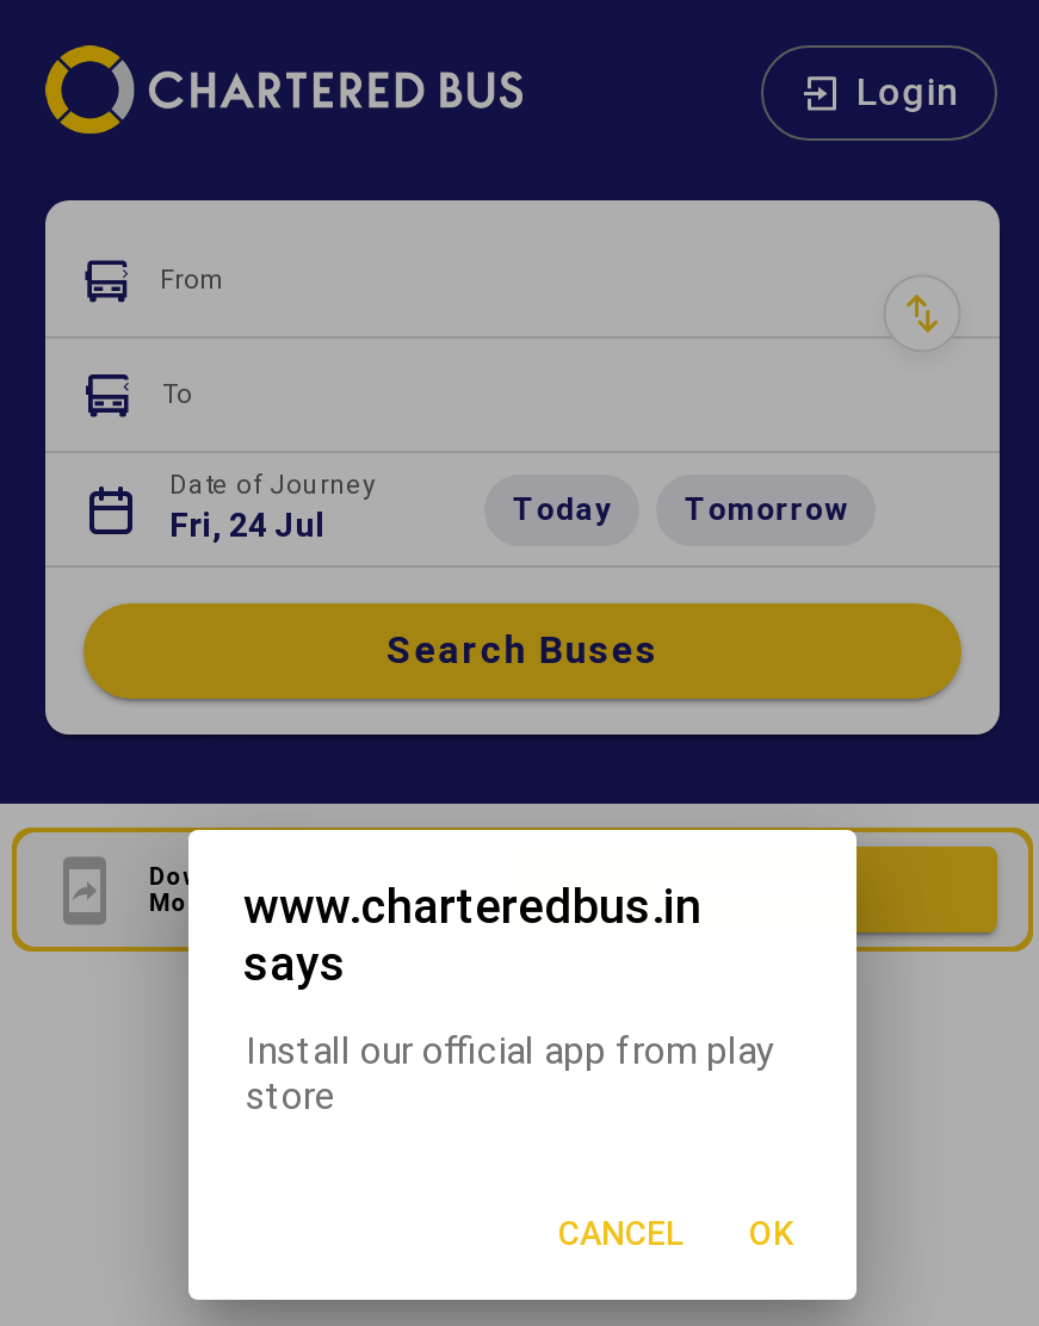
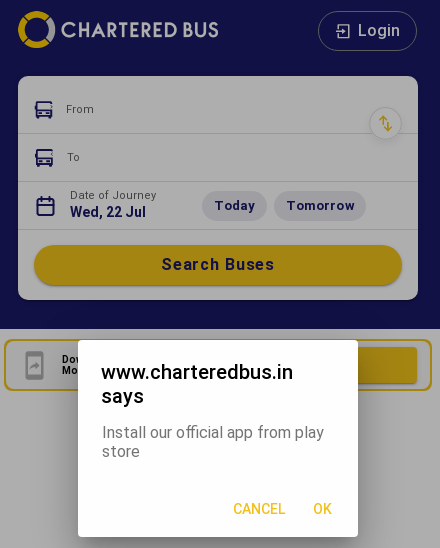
- Fri, 24 Jul
+ Wed, 22 Jul
